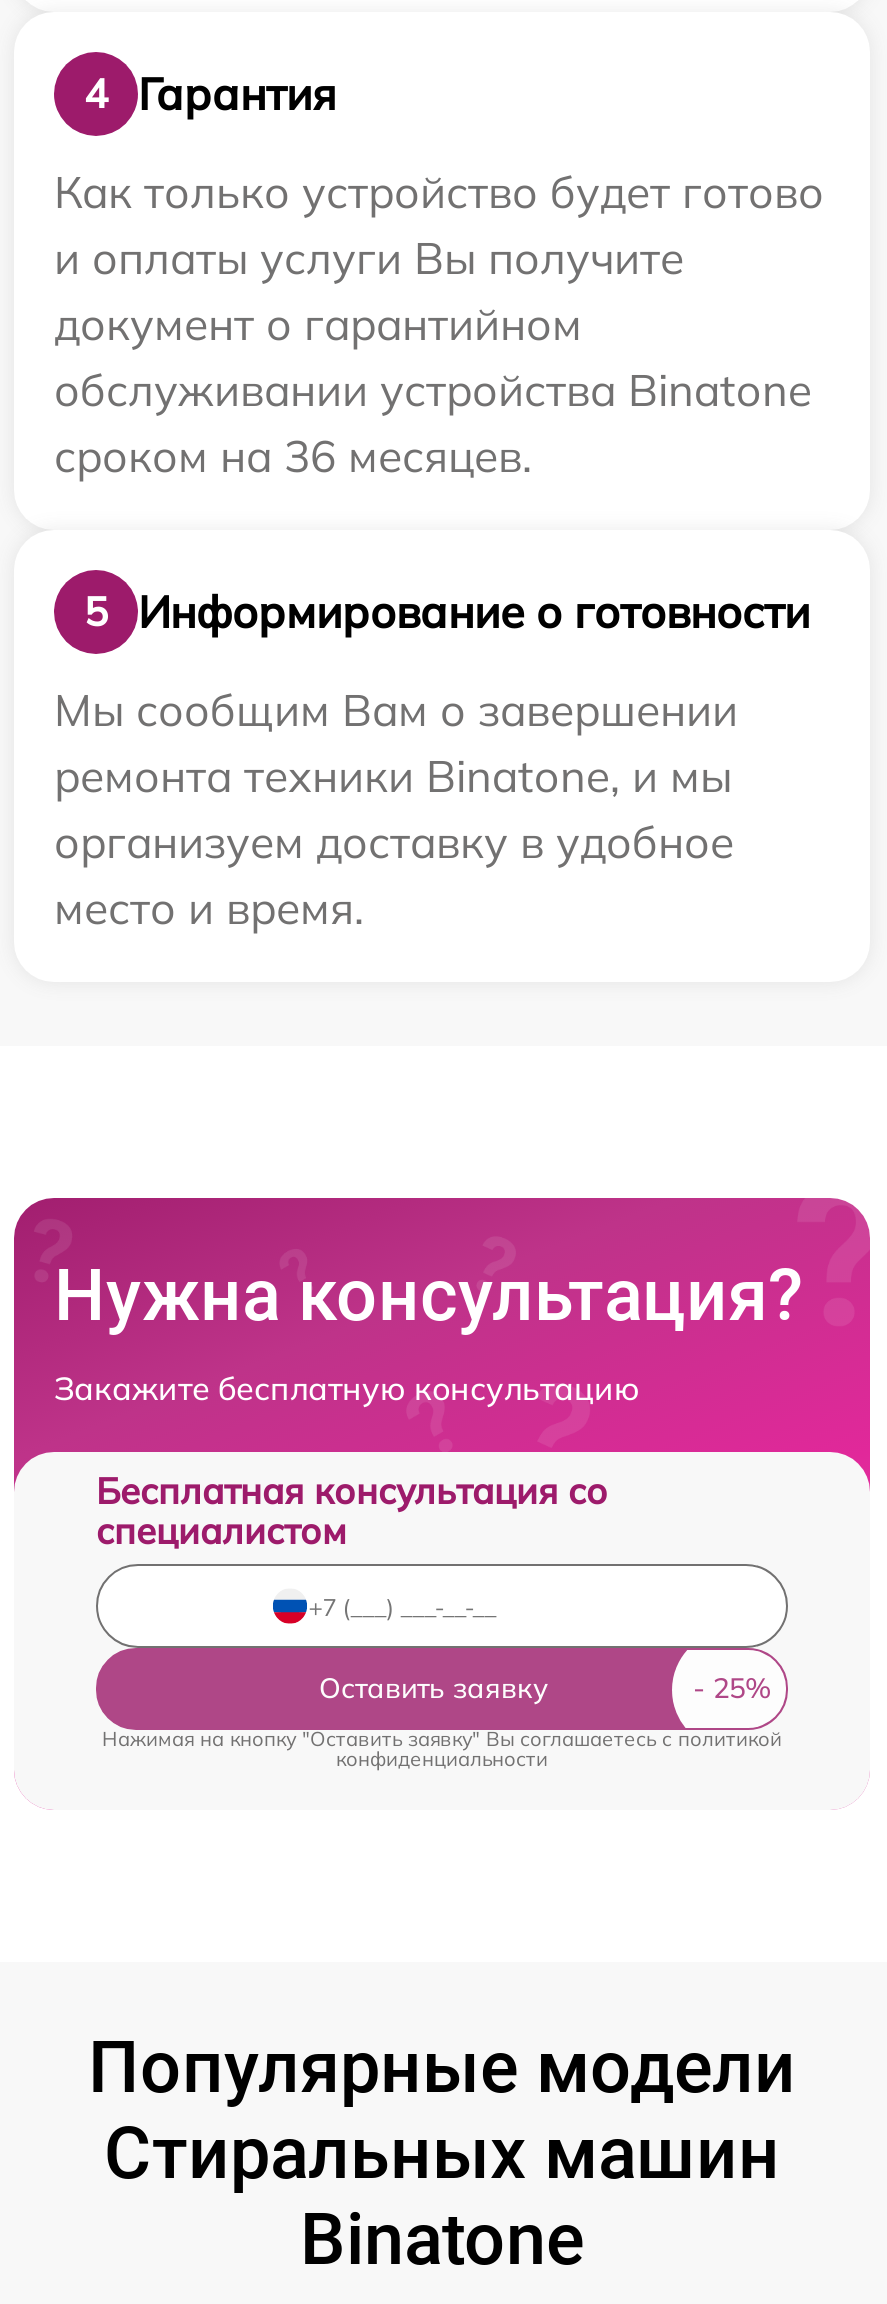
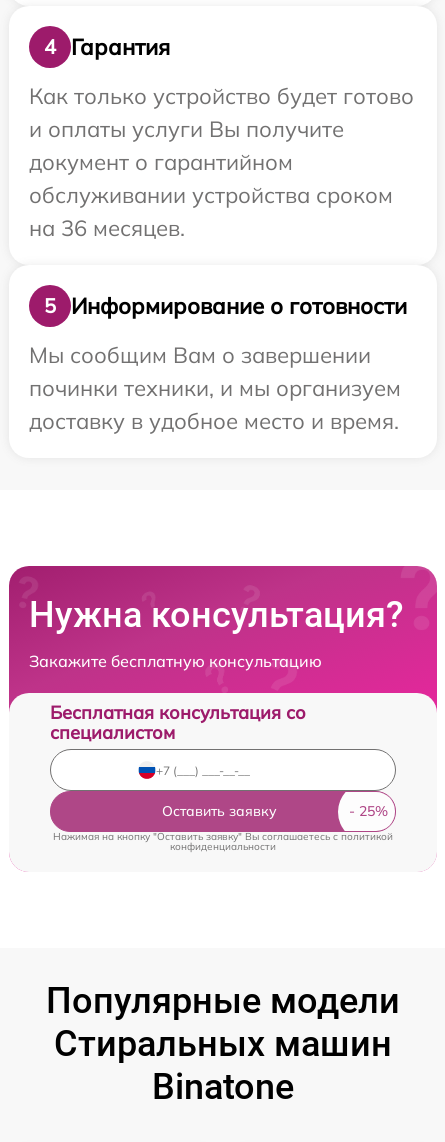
- обслуживании устройства Binatone
- сроком на 36 месяцев.
+ обслуживании устройства сроком
+ на 36 месяцев.

- ремонта техники Binatone, и мы
- организуем доставку в удобное
- место и время.
+ починки техники, и мы организуем
+ доставку в удобное место и время.
